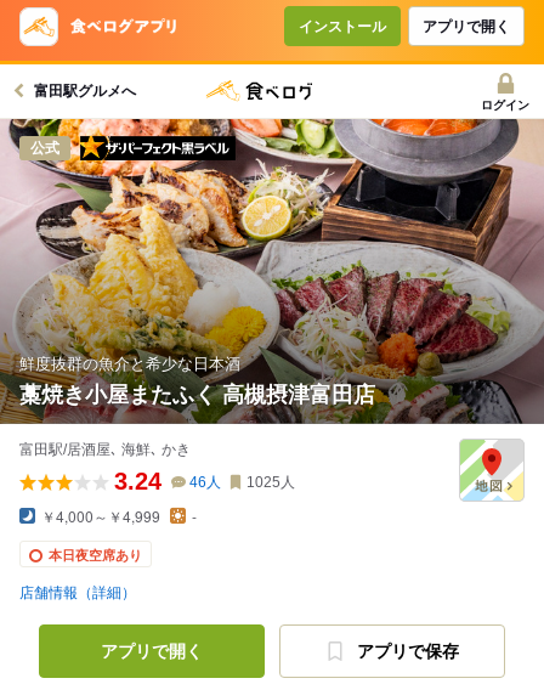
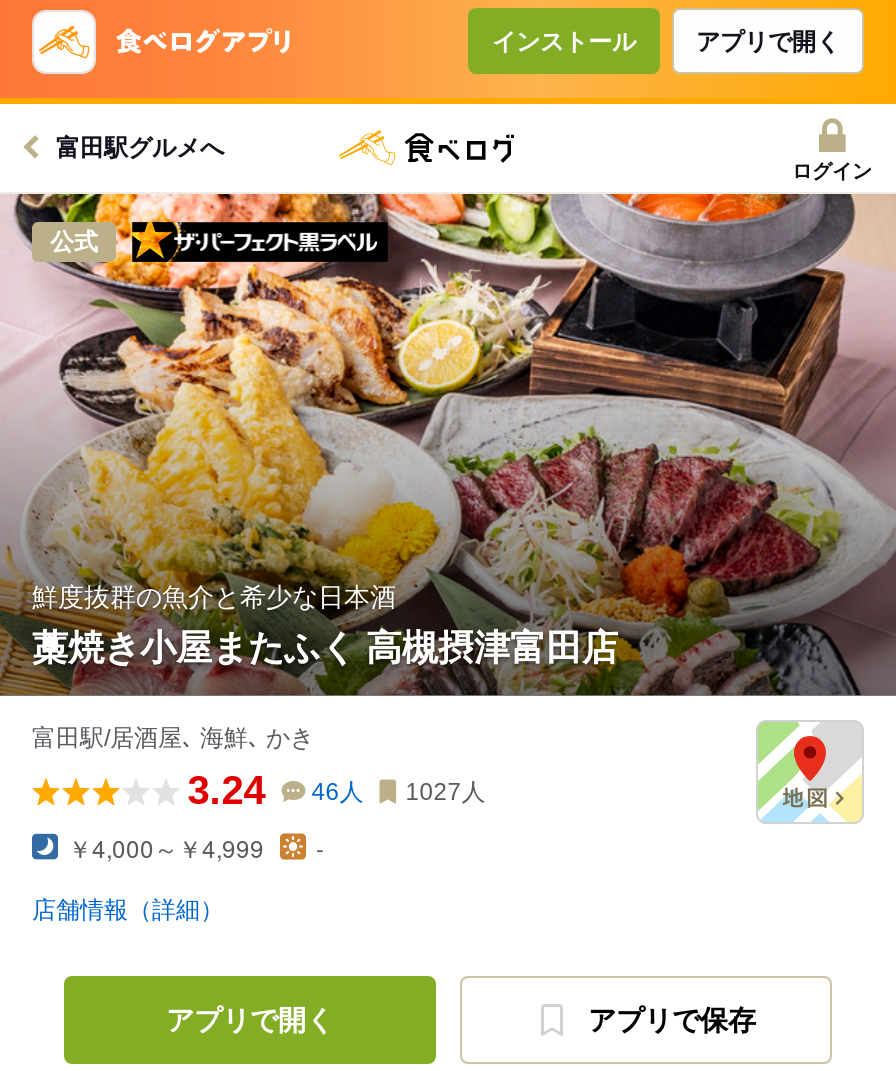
- 3.24 46人 1025人
+ 3.24 46人 1027人

- 本日夜空席あり
